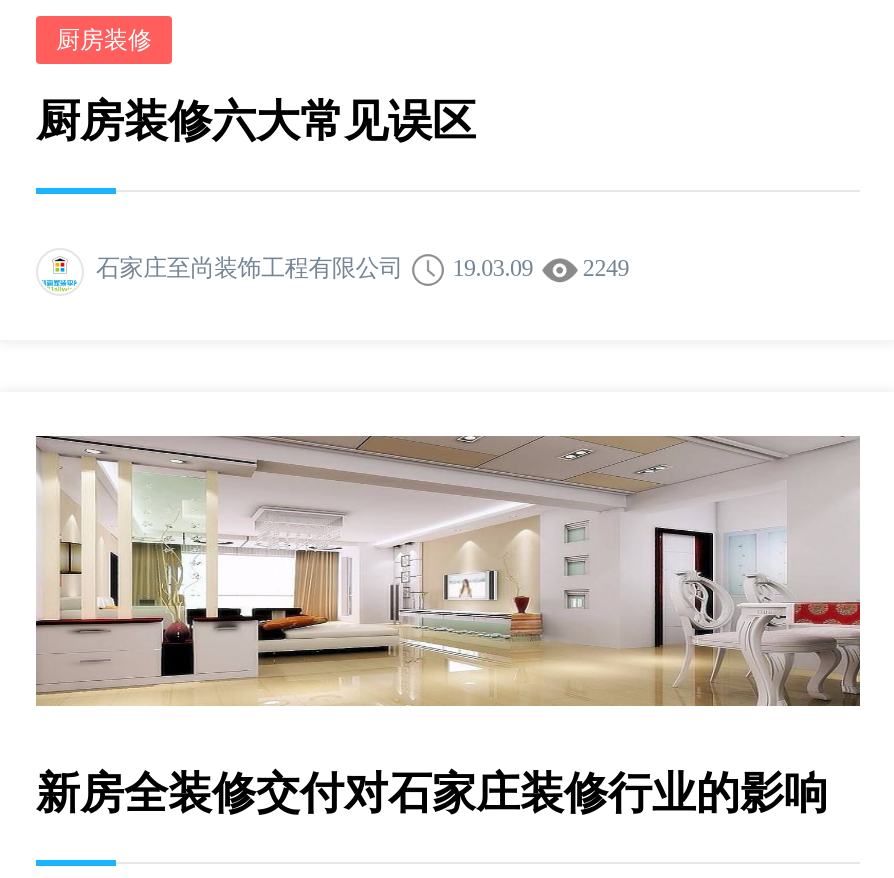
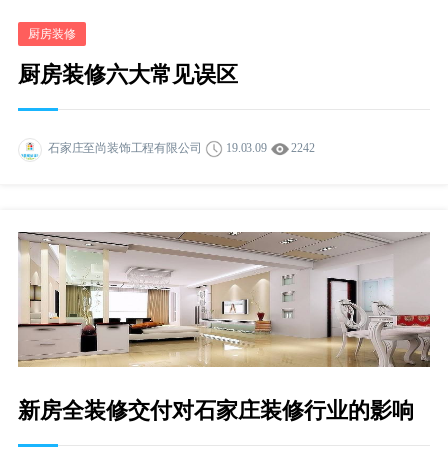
- 石家庄至尚装饰工程有限公司 19.03.09 2249
+ 石家庄至尚装饰工程有限公司 19.03.09 2242
